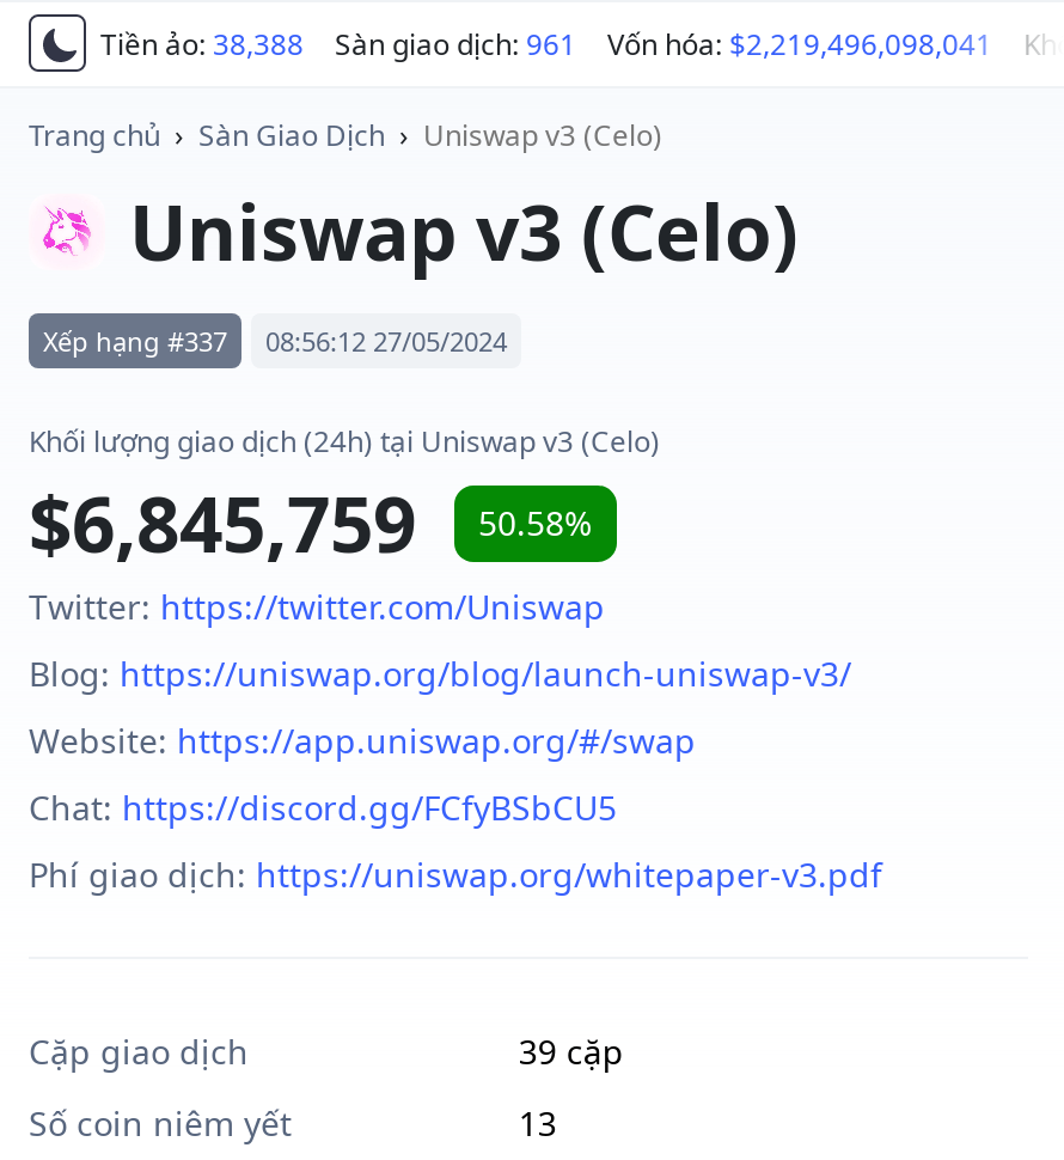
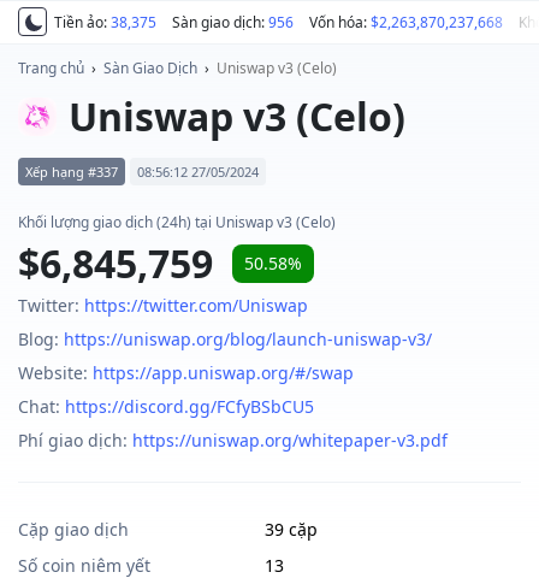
- Tiền ảo: 38,388
+ Tiền ảo: 38,375

- Sàn giao dịch: 961
+ Sàn giao dịch: 956

- Vốn hóa: $2,219,496,098,041
+ Vốn hóa: $2,263,870,237,668
